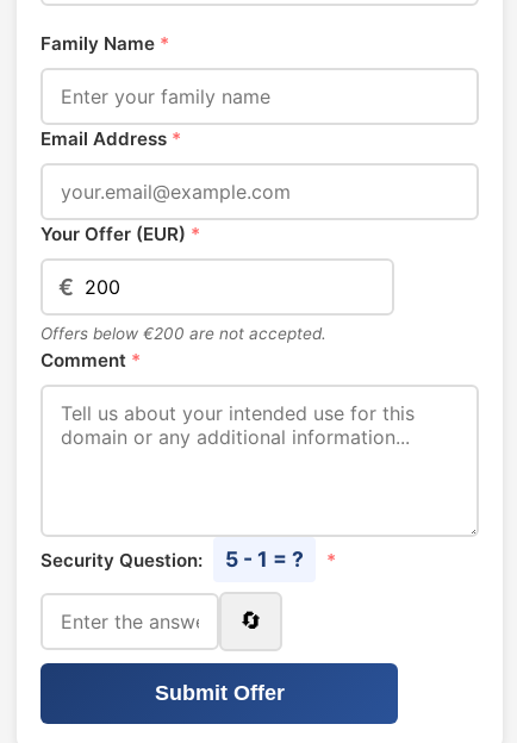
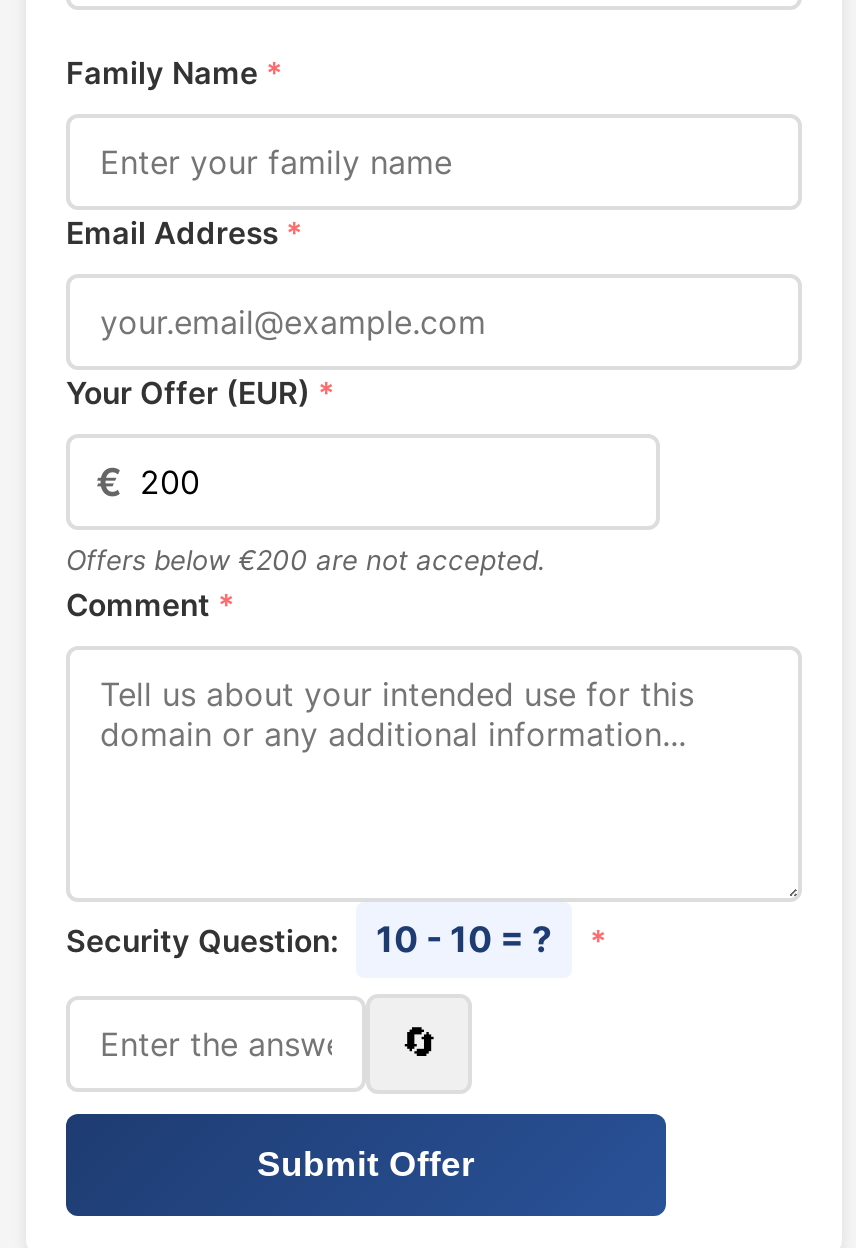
- 5 - 1 = ?
+ 10 - 10 = ?
